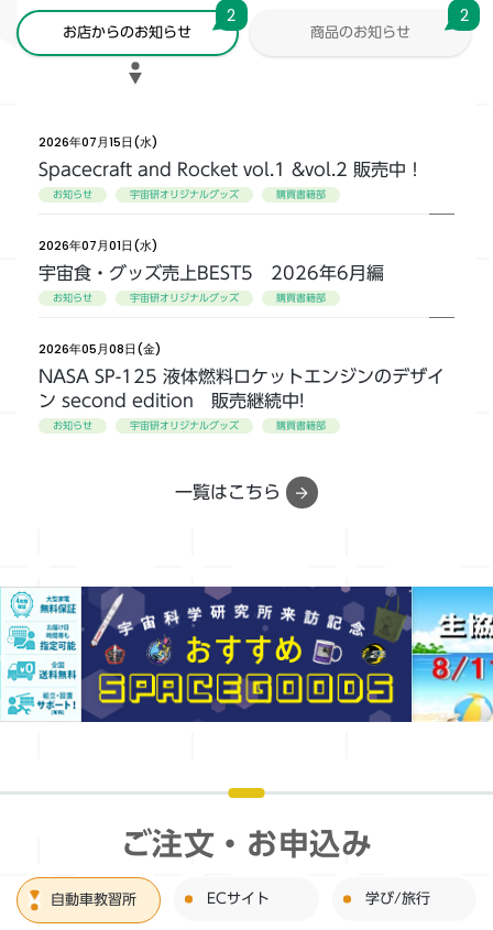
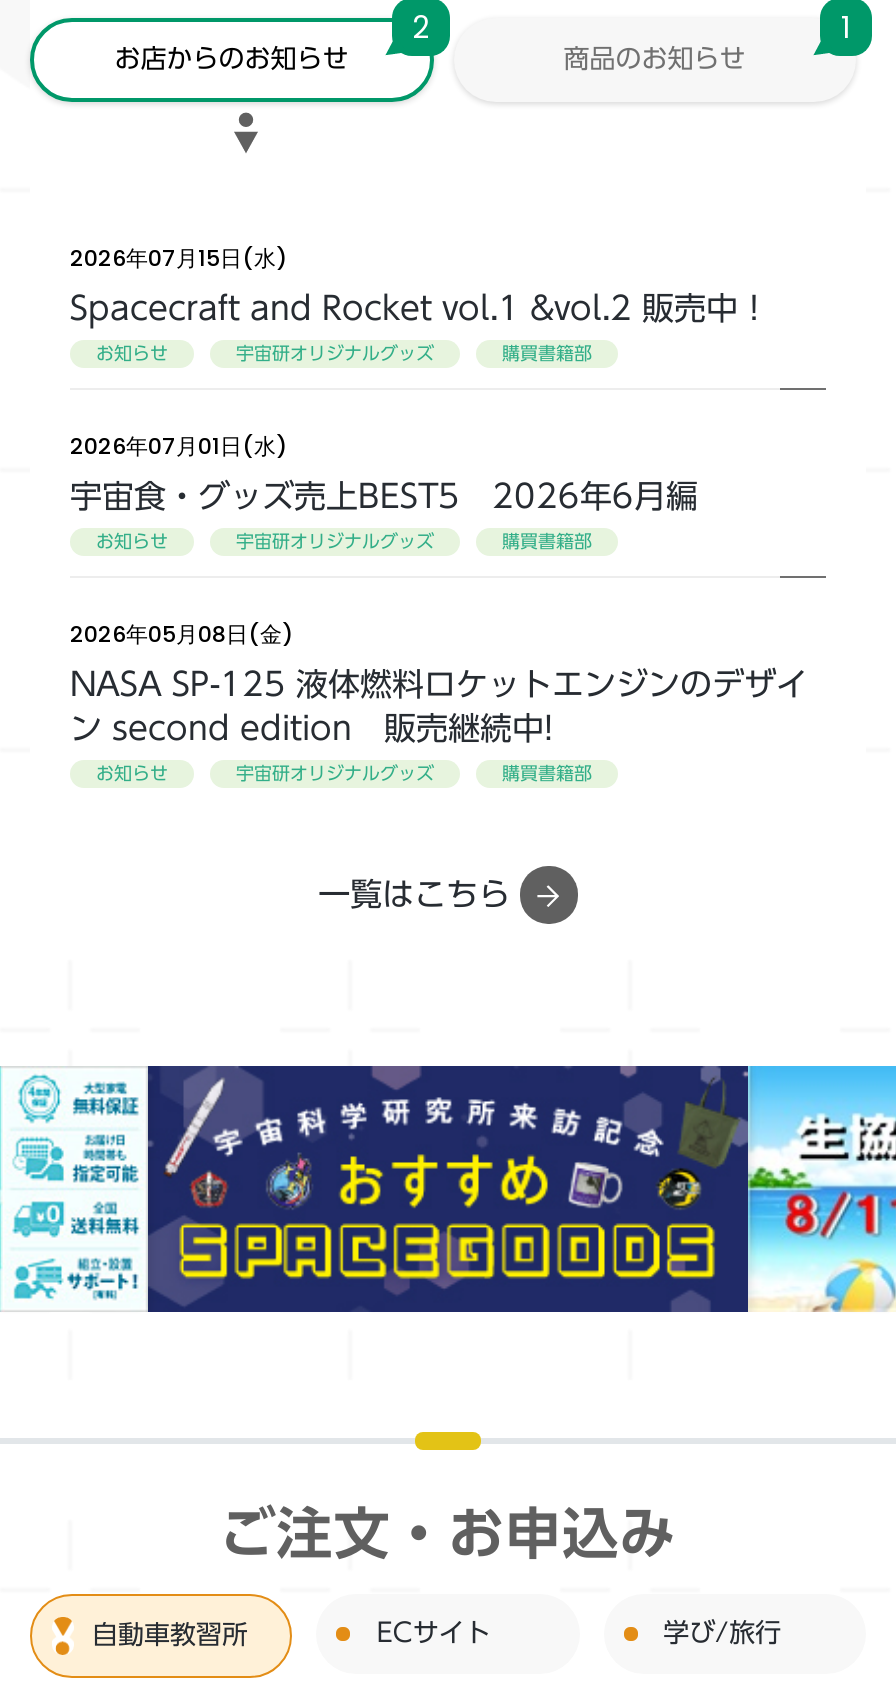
- 2
+ 1
